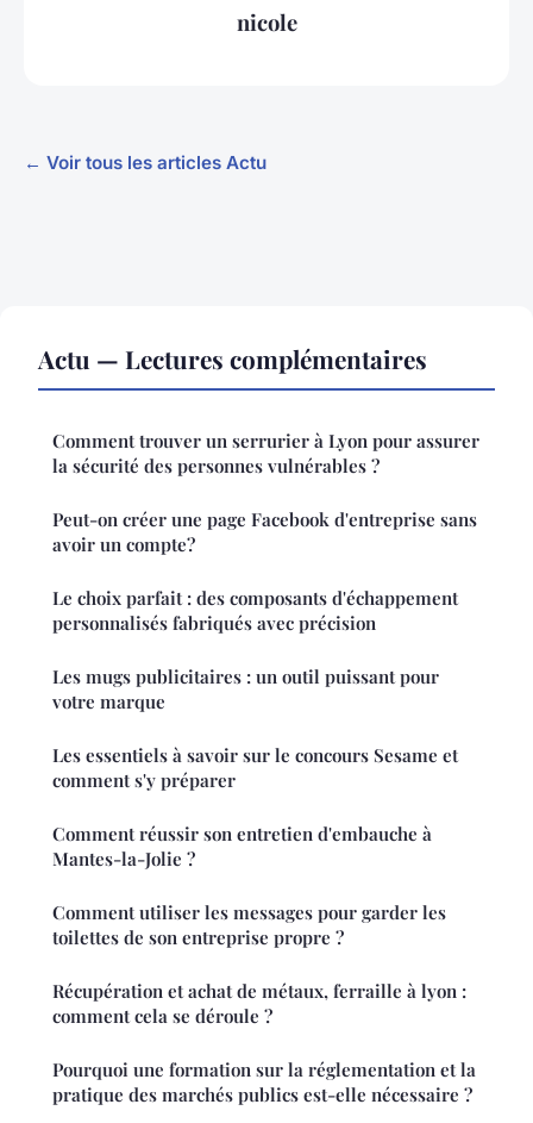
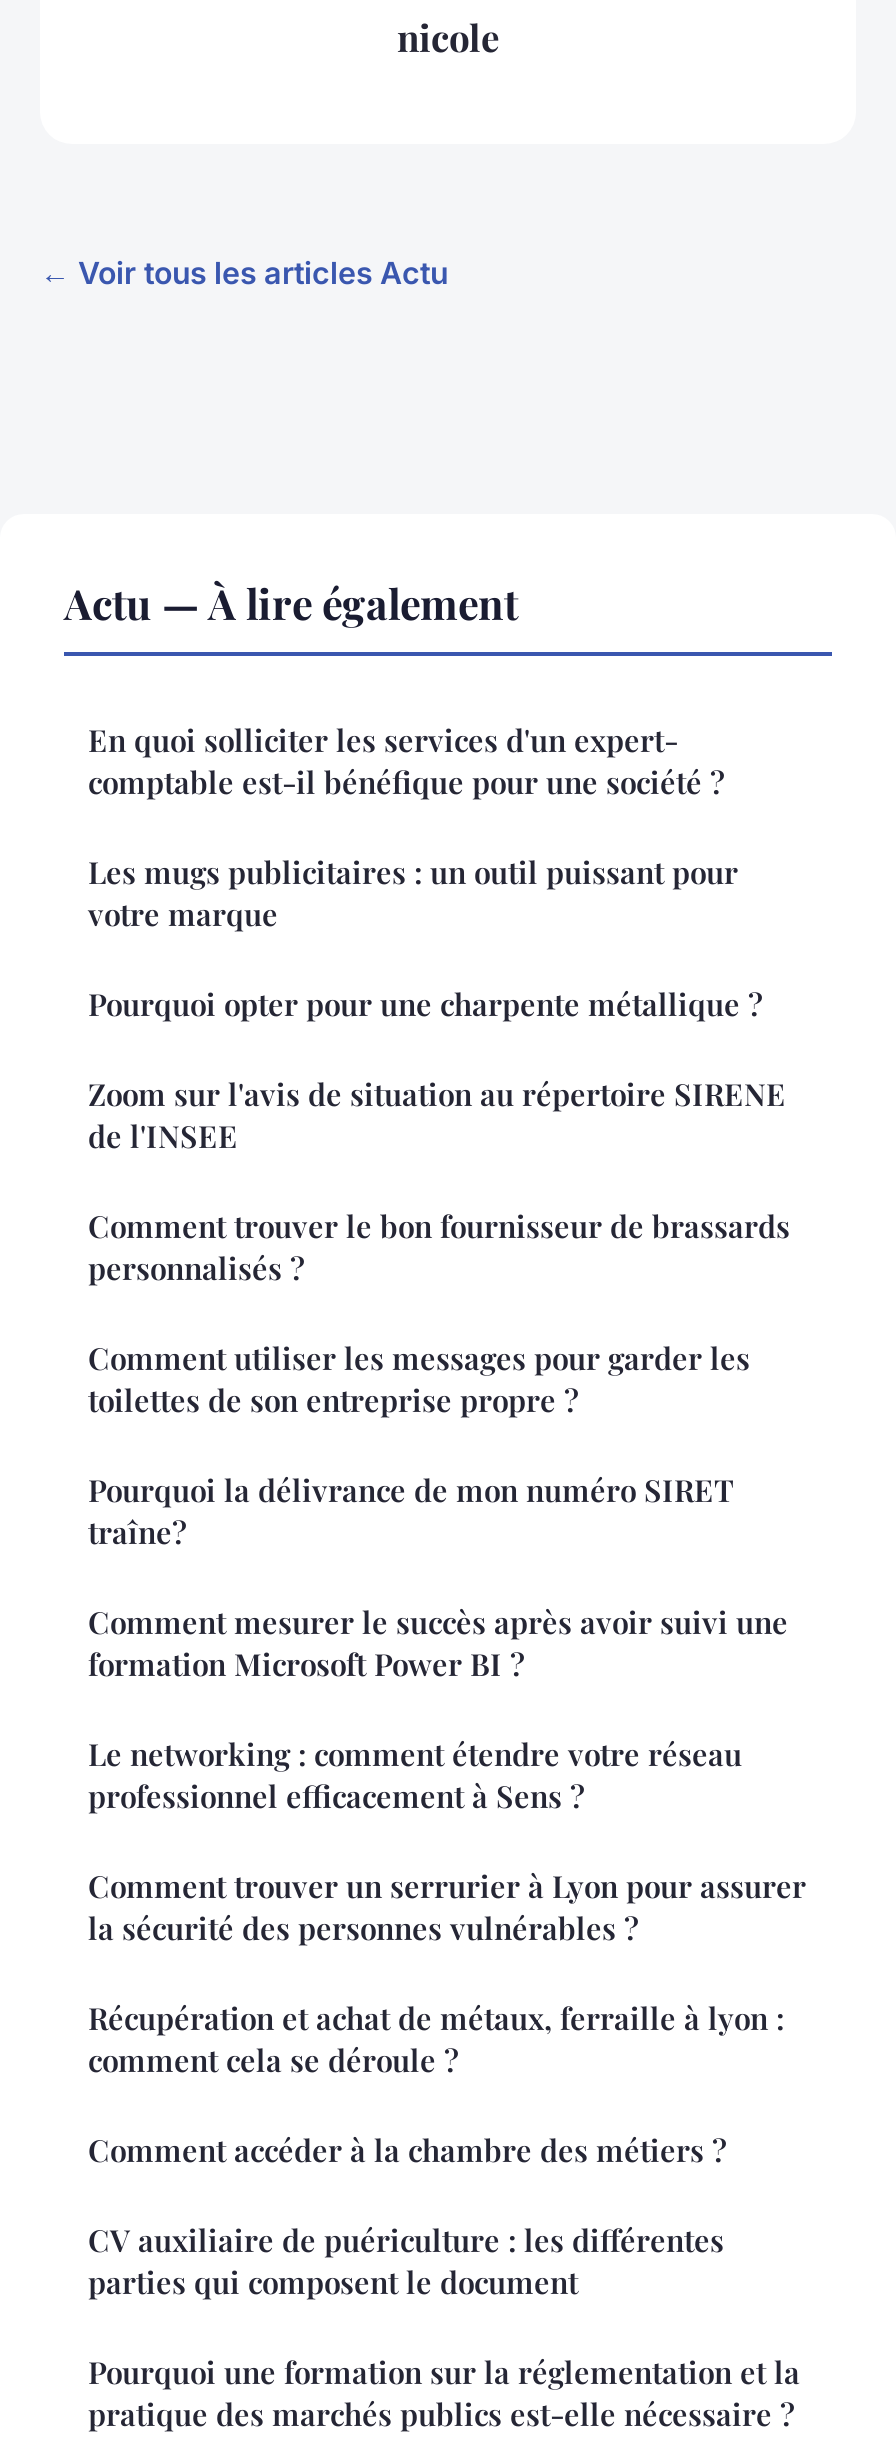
- Actu — Lectures complémentaires
+ Actu — À lire également
+ En quoi solliciter les services d'un expert-
+ comptable est-il bénéfique pour une société ?
+ Pourquoi opter pour une charpente métallique ?
+ Zoom sur l'avis de situation au répertoire SIRENE
+ de l'INSEE
+ Comment trouver le bon fournisseur de brassards
+ personnalisés ?
+ Pourquoi la délivrance de mon numéro SIRET
+ traîne?
+ Comment mesurer le succès après avoir suivi une
+ formation Microsoft Power BI ?
+ Le networking : comment étendre votre réseau
+ professionnel efficacement à Sens ?

moved down: Comment trouver un serrurier à Lyon pour assurer | la sécurité des personnes vulnérables ?

- Peut-on créer une page Facebook d'entreprise sans
- avoir un compte?
- Le choix parfait : des composants d'échappement
- personnalisés fabriqués avec précision
- Les essentiels à savoir sur le concours Sesame et
- comment s'y préparer
- Comment réussir son entretien d'embauche à
- Mantes-la-Jolie ?

moved up: Les mugs publicitaires : un outil puissant pour | votre marque

moved up: Comment utiliser les messages pour garder les | toilettes de son entreprise propre ?

+ Comment accéder à la chambre des métiers ?
+ CV auxiliaire de puériculture : les différentes
+ parties qui composent le document
